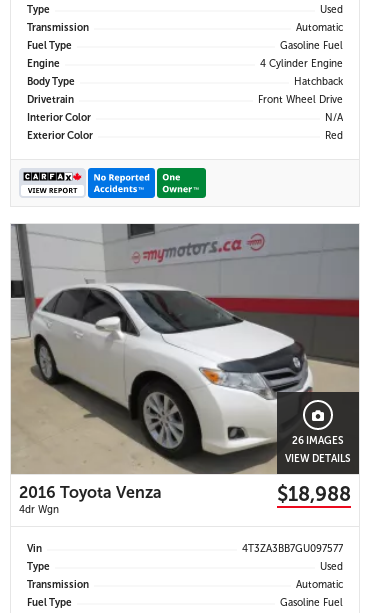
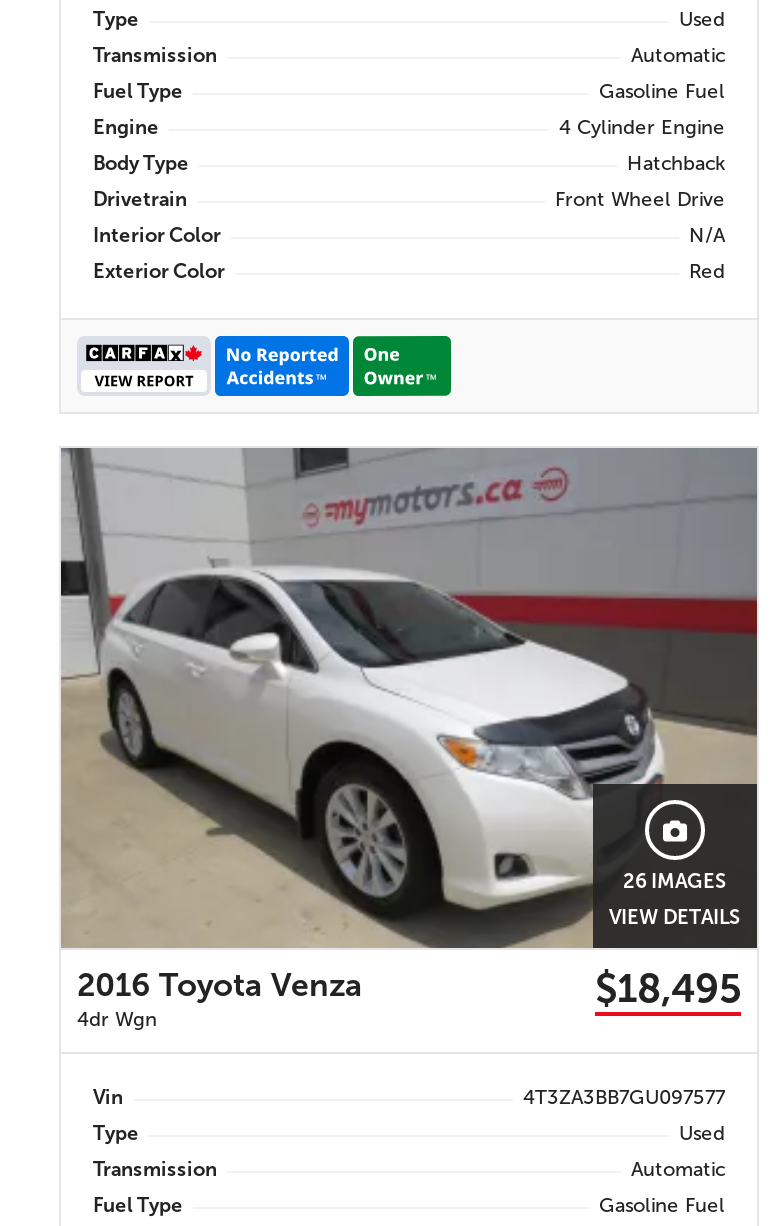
- $18,988
+ $18,495
